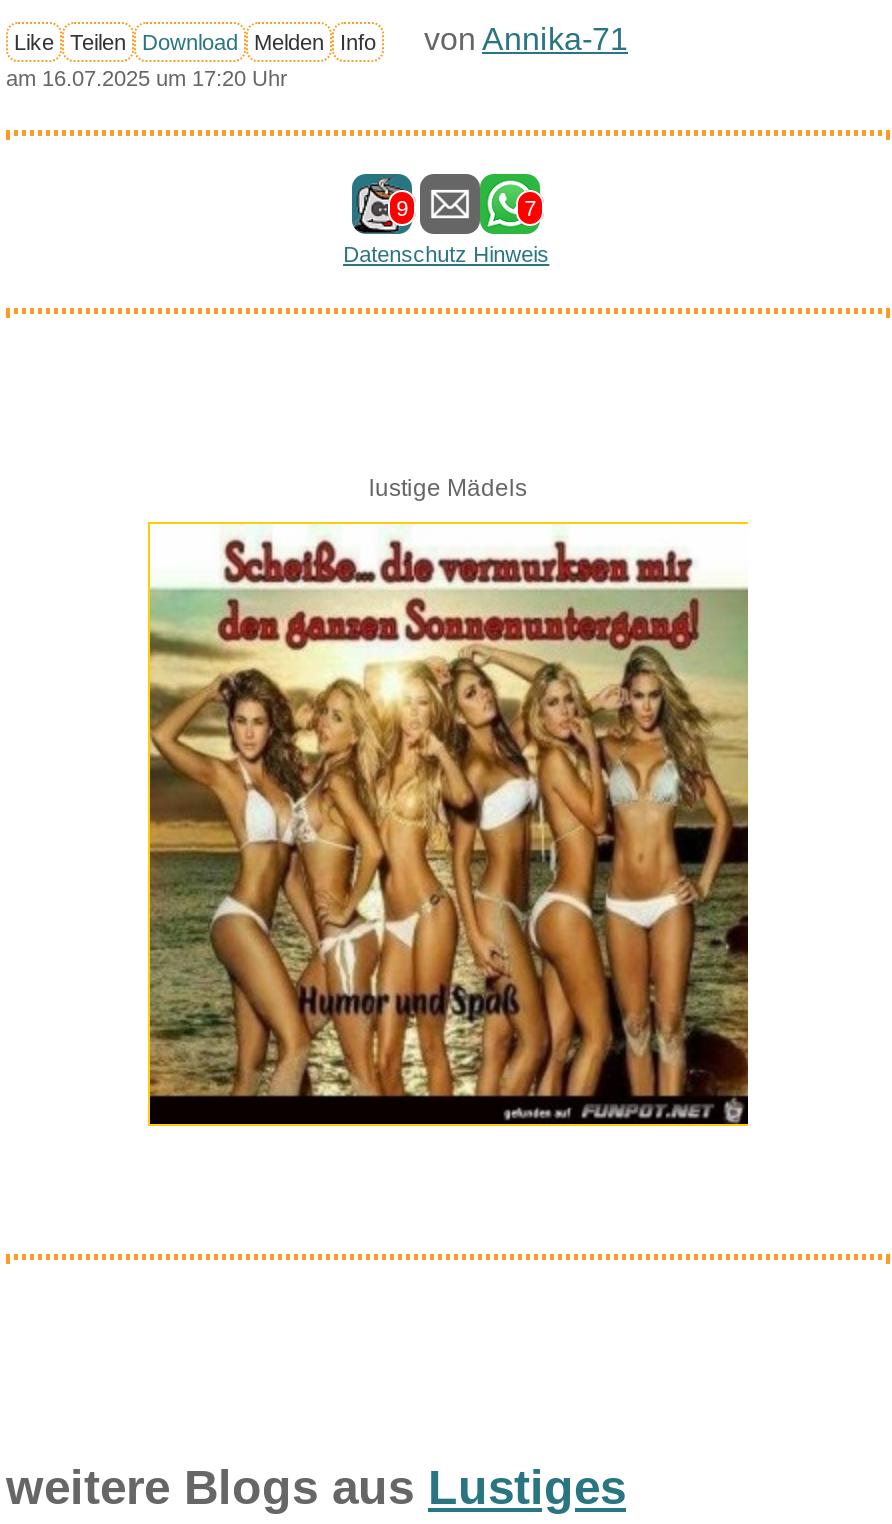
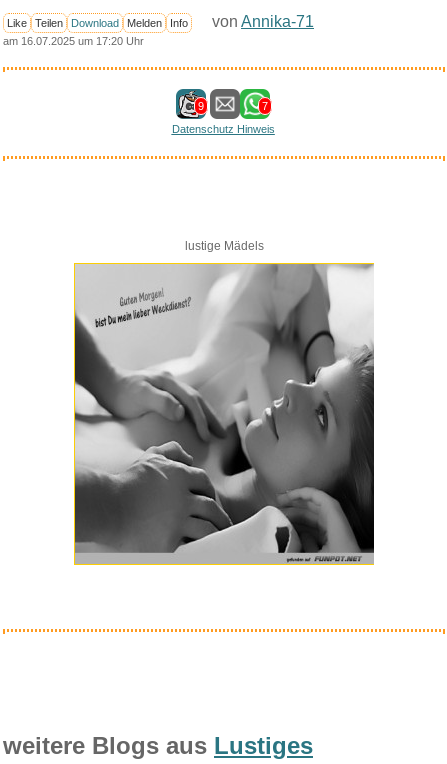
- [image]
+ [image]
